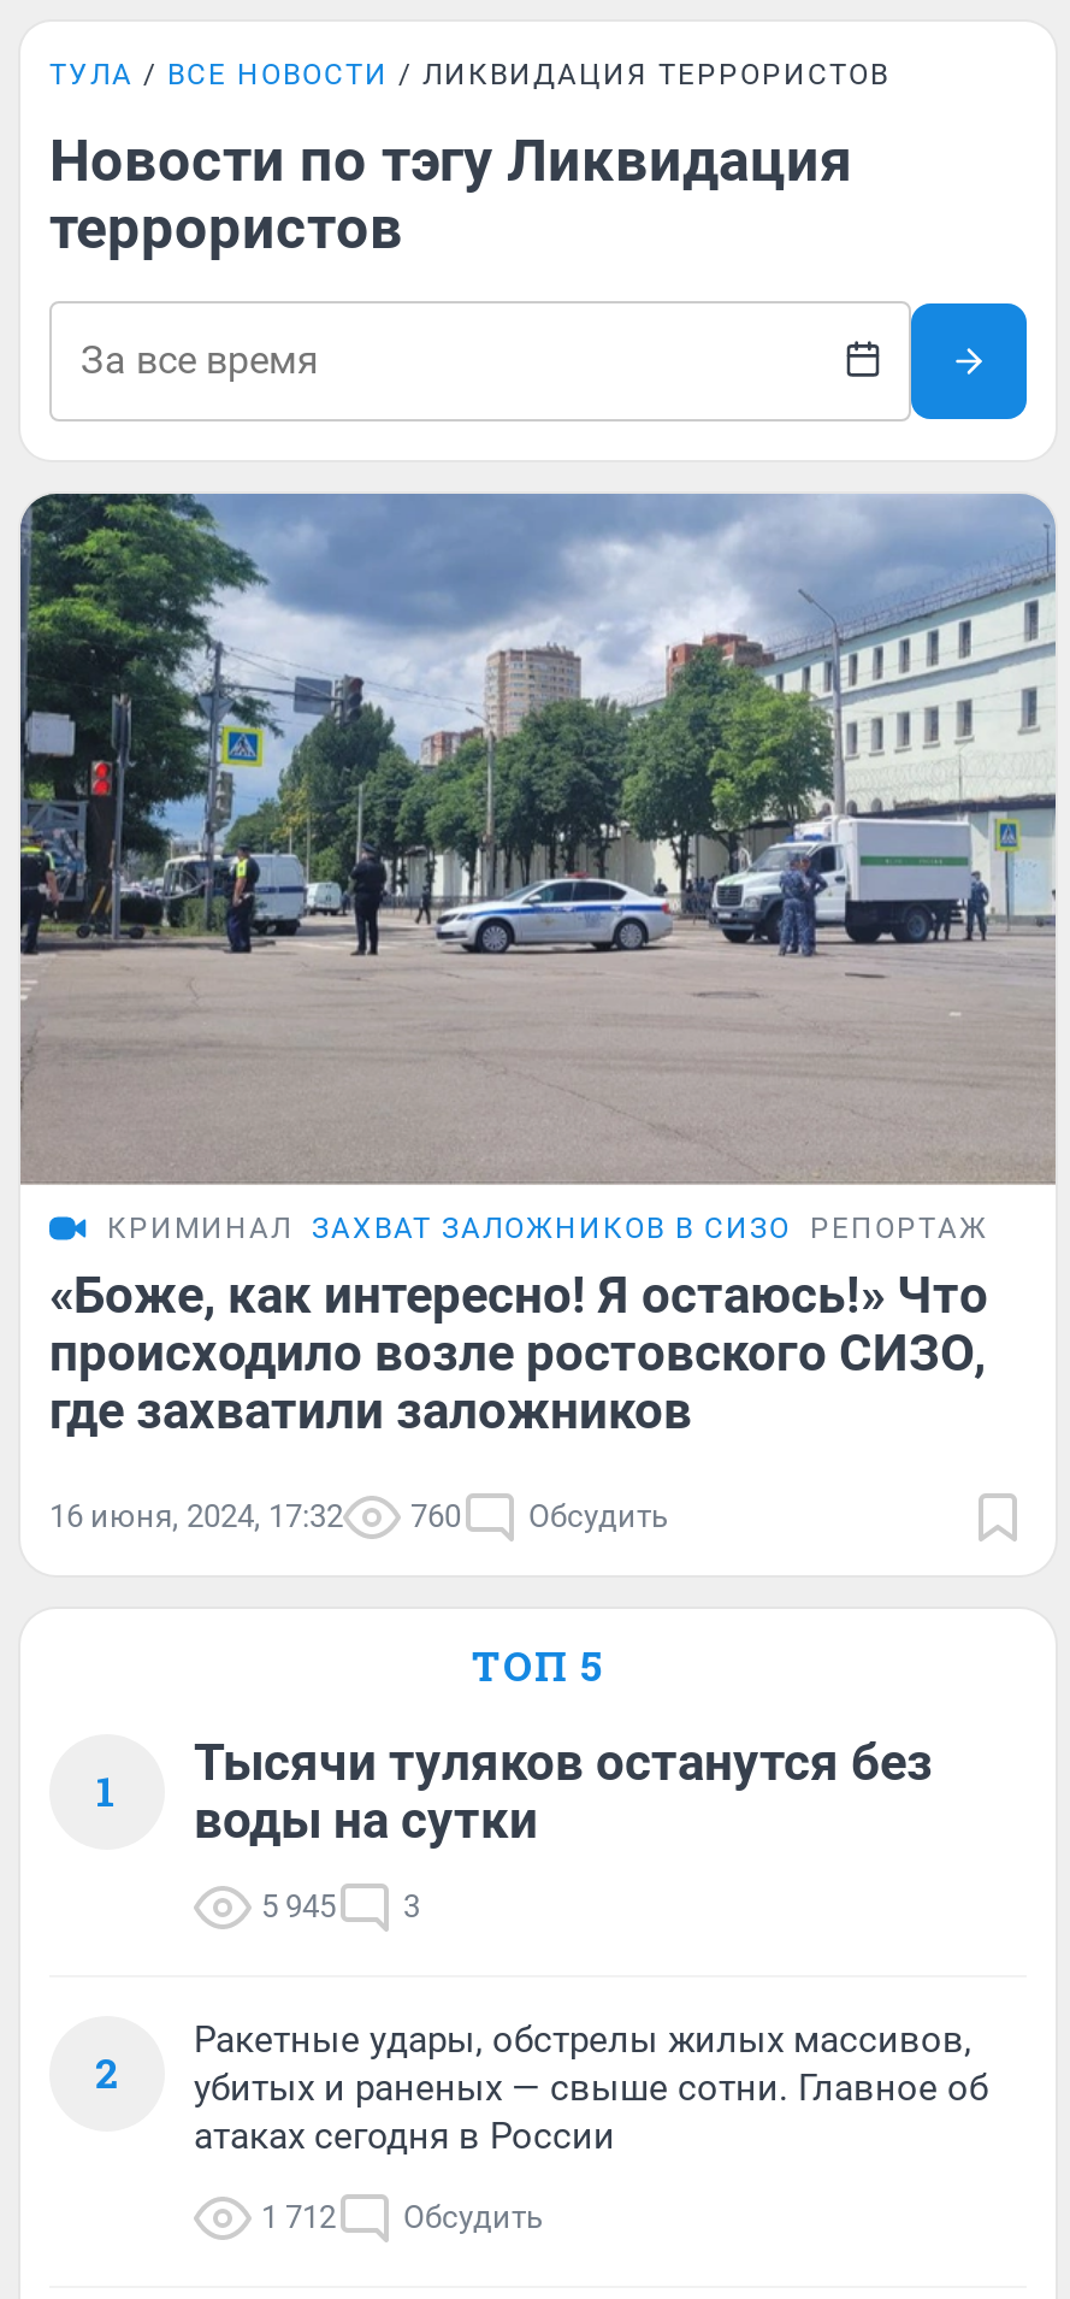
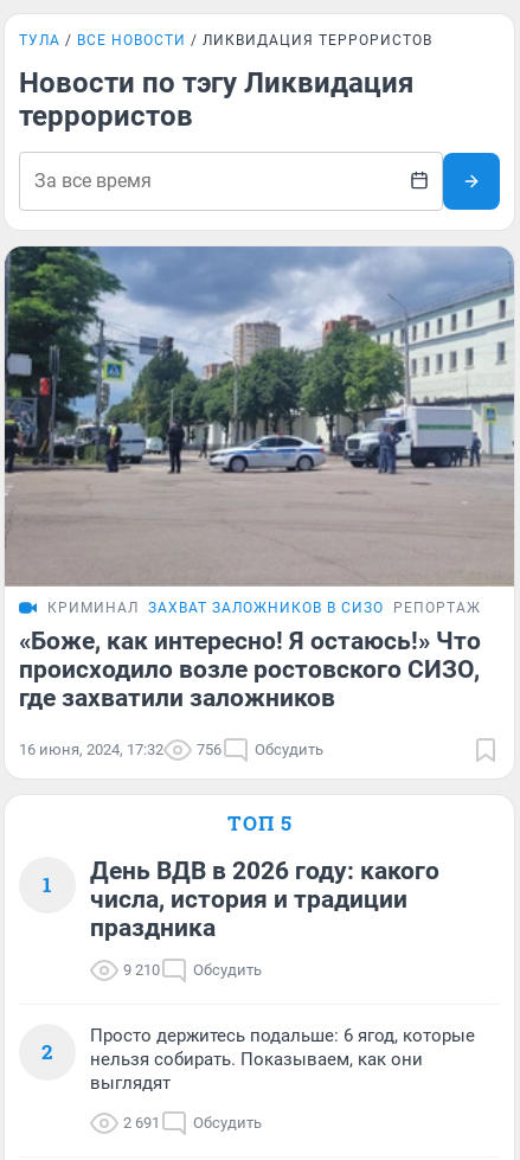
- 16 июня, 2024, 17:32 760 Обсудить
+ 16 июня, 2024, 17:32 756 Обсудить

- Тысячи туляков останутся без
- воды на сутки
+ День ВДВ в 2026 году: какого
+ числа, история и традиции
+ праздника

- 5 945
- 3
+ 9 210
+ Обсудить

- Ракетные удары, обстрелы жилых массивов,
- убитых и раненых — свыше сотни. Главное об
- атаках сегодня в России
+ Просто держитесь подальше: 6 ягод, которые
+ нельзя собирать. Показываем, как они
+ выглядят

- 1 712 Обсудить
+ 2 691 Обсудить
